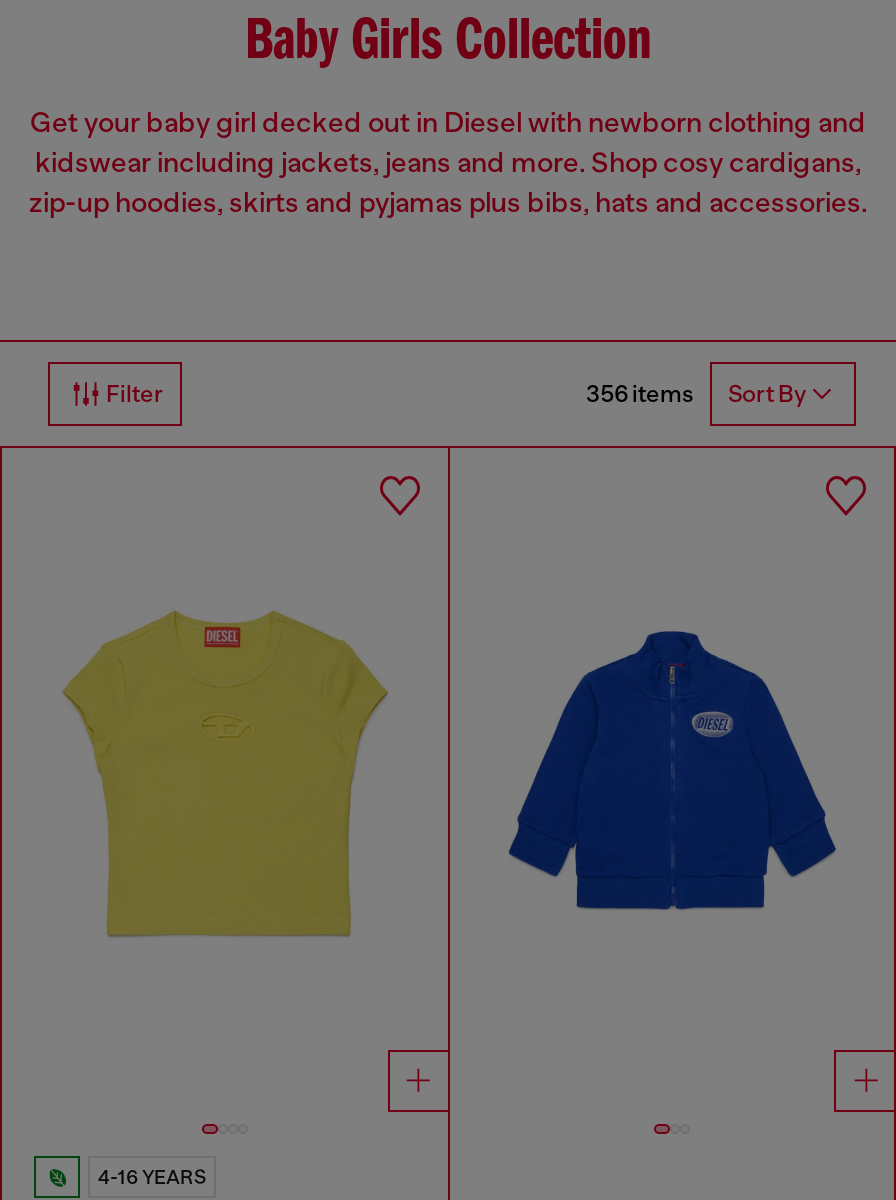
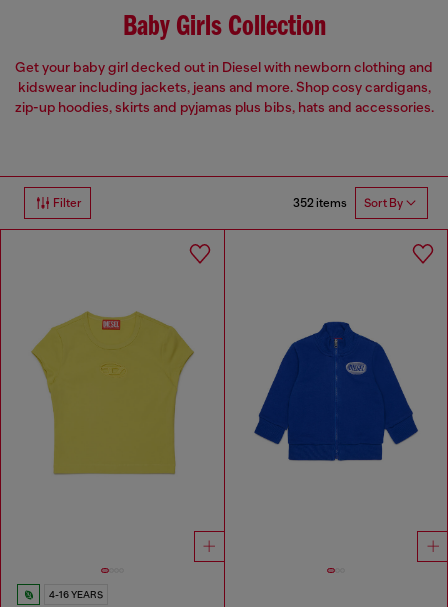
- 356 items Sort By
+ 352 items Sort By
